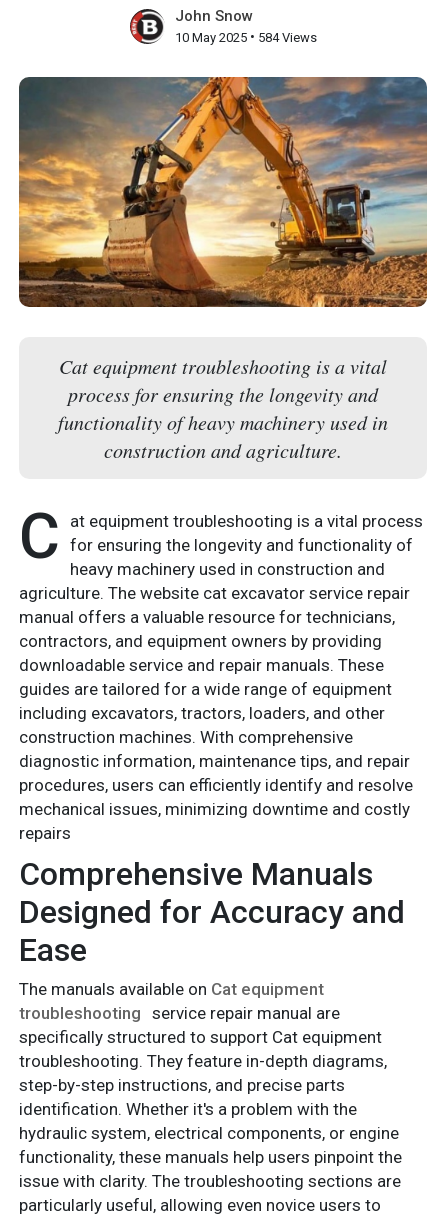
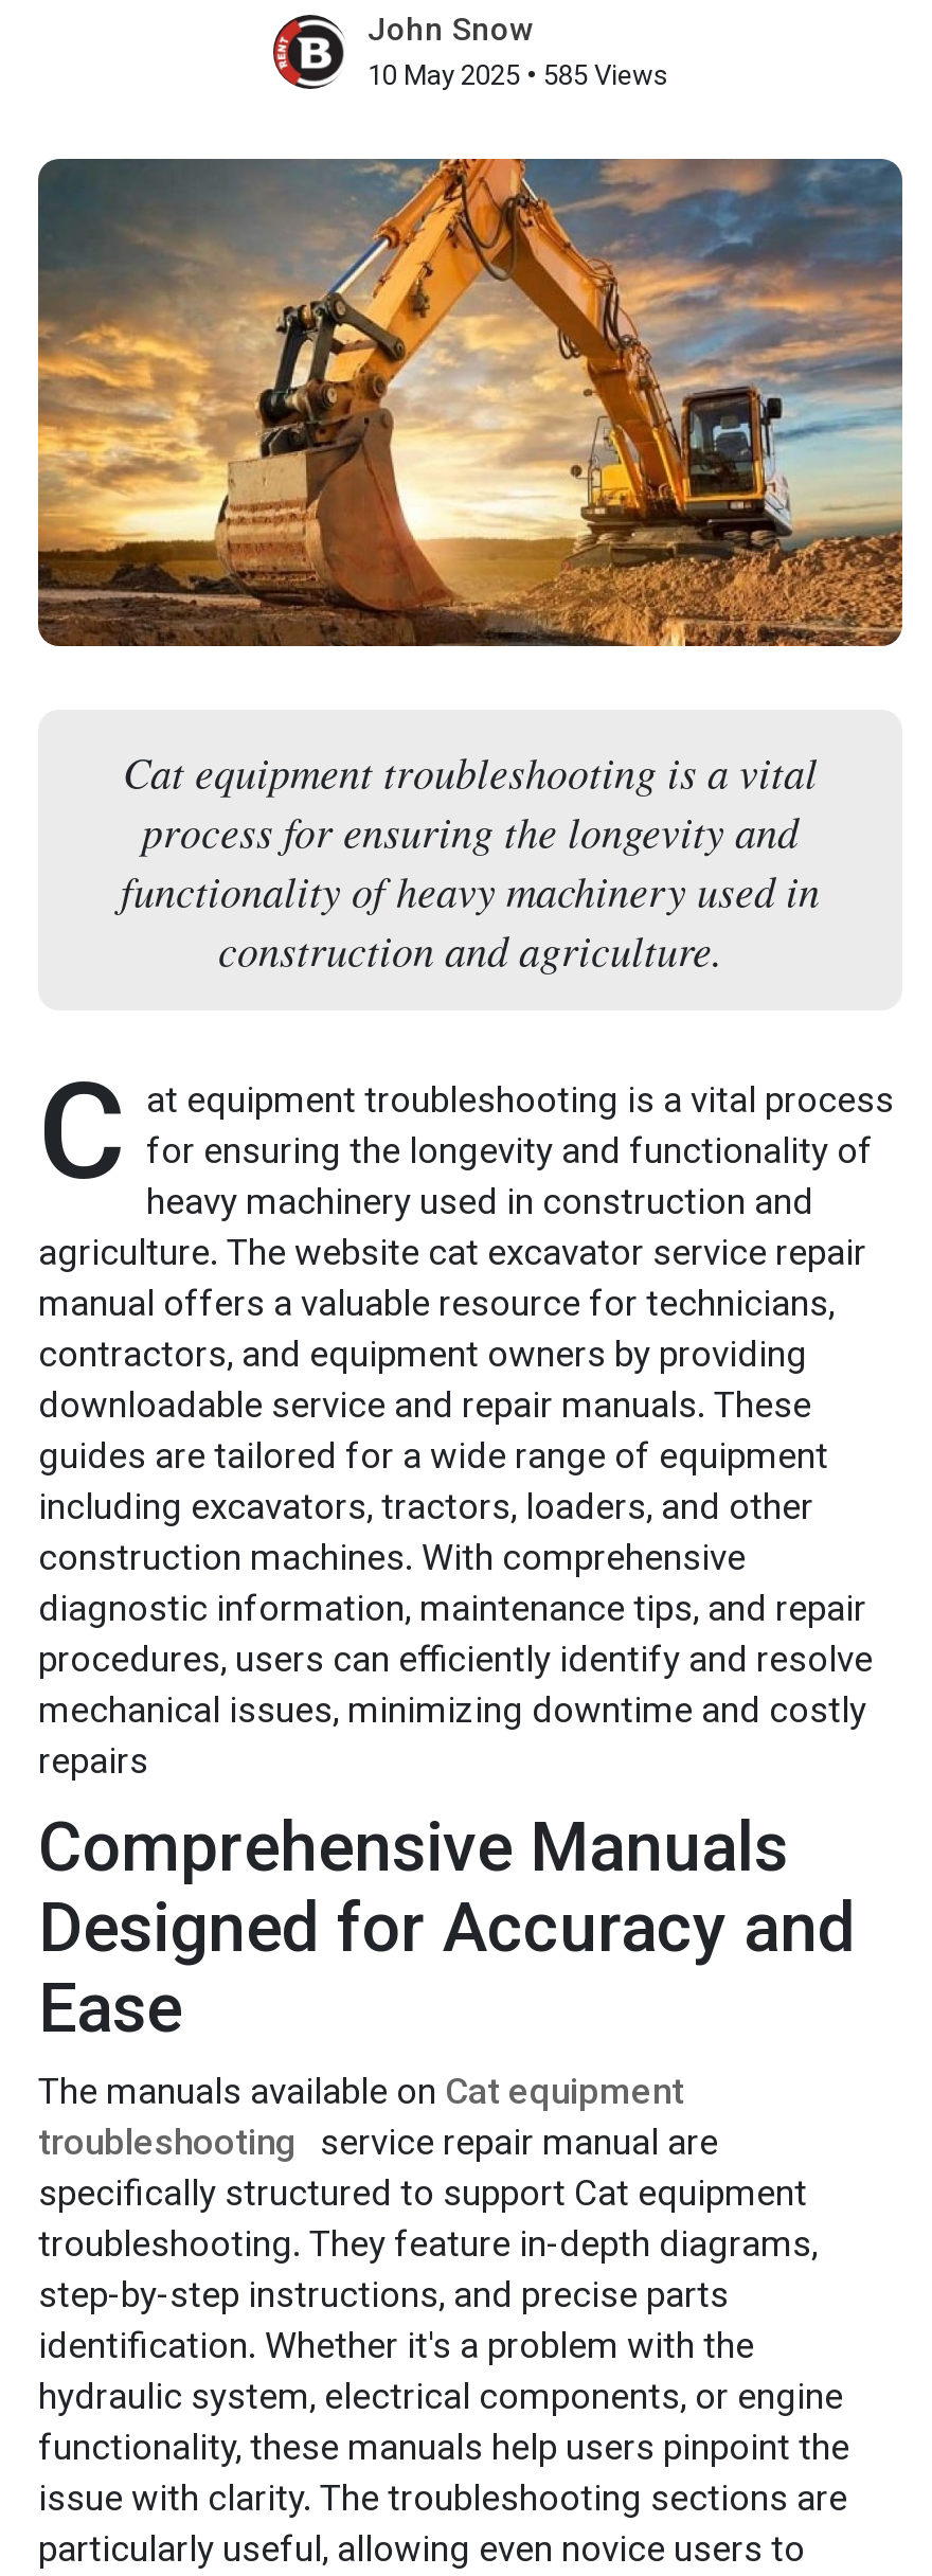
- 10 May 2025 • 584 Views
+ 10 May 2025 • 585 Views
